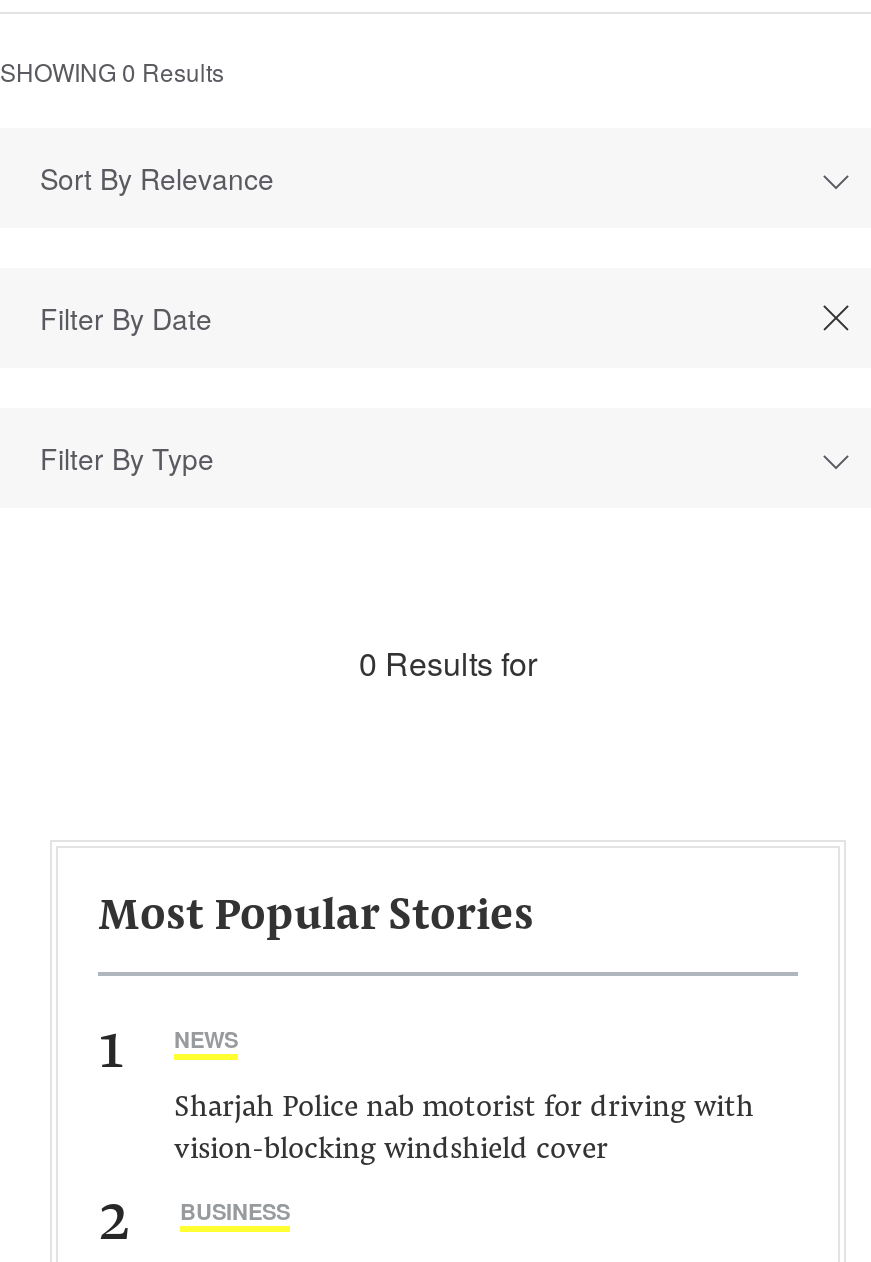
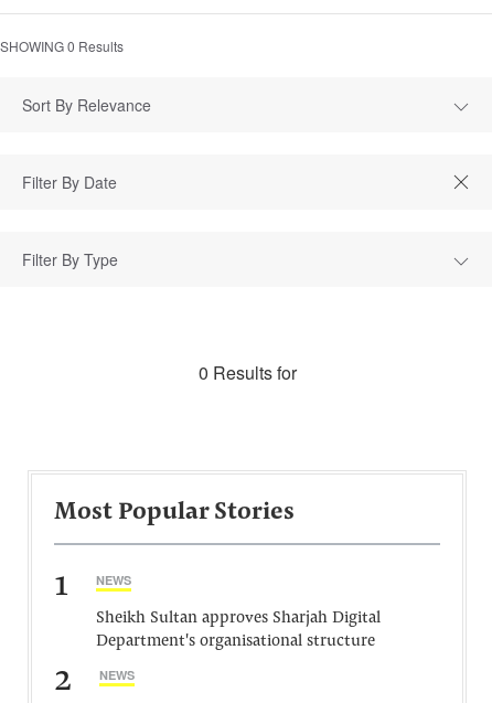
- Sharjah Police nab motorist for driving with
- vision-blocking windshield cover
+ Sheikh Sultan approves Sharjah Digital
+ Department's organisational structure

- BUSINESS
+ NEWS
